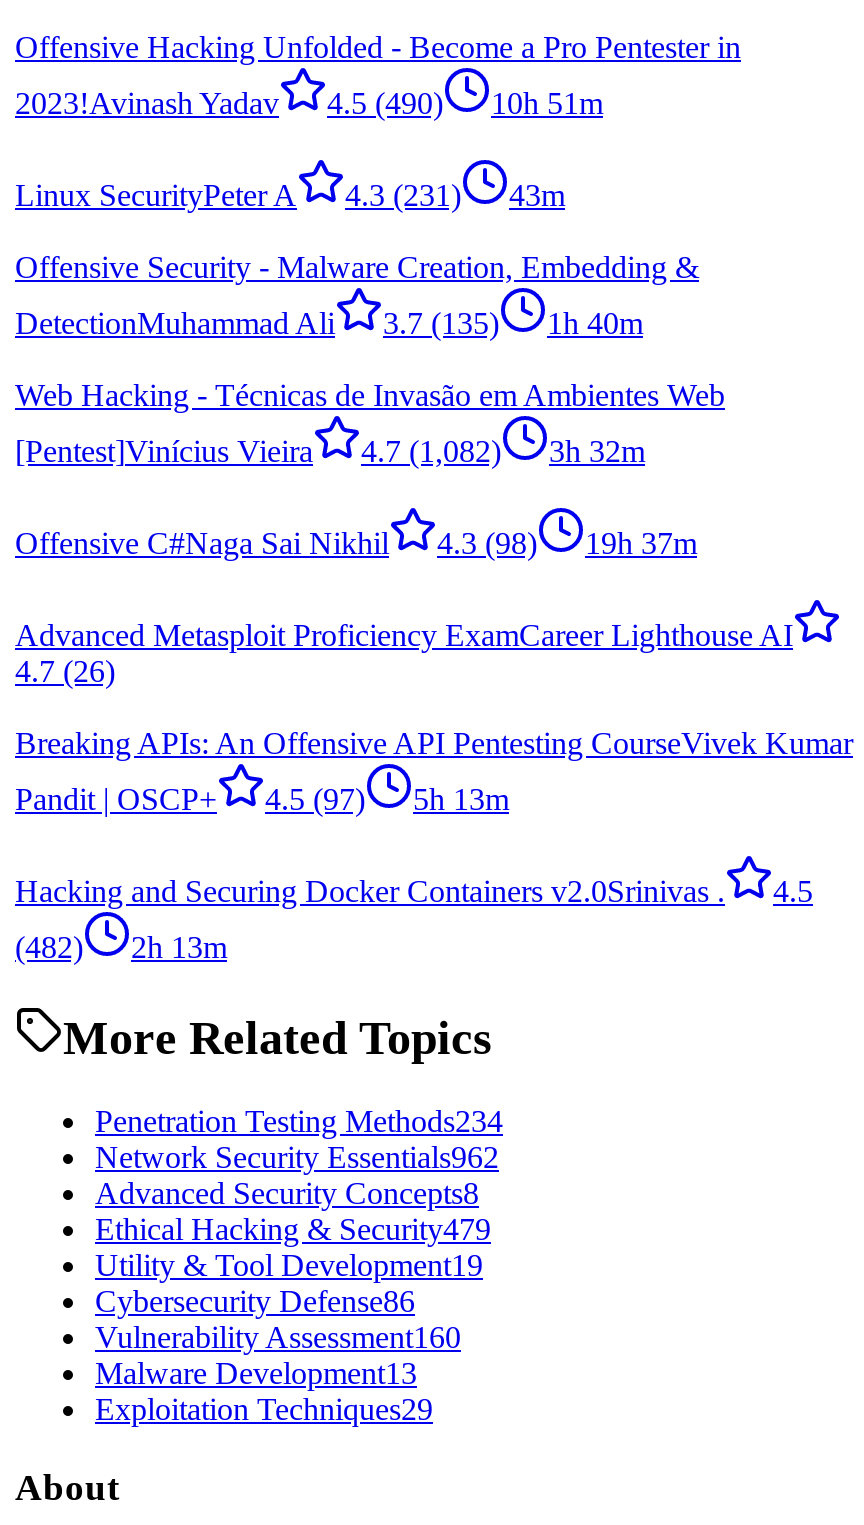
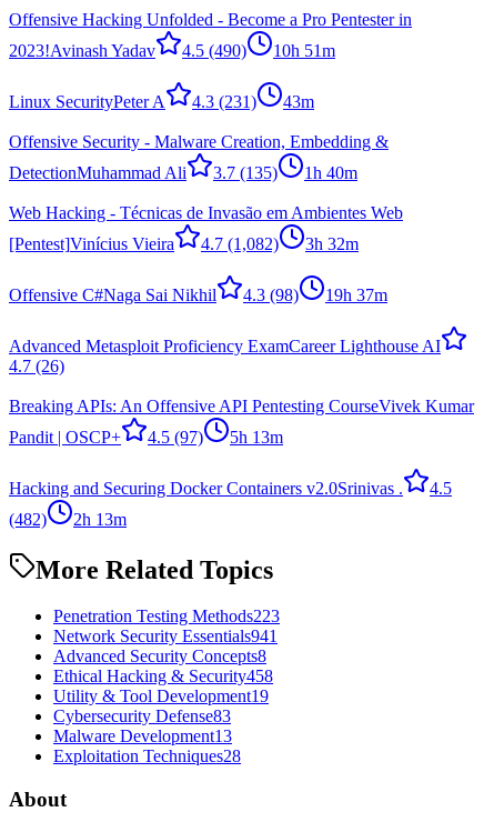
- Penetration Testing Methods234
+ Penetration Testing Methods223

- Network Security Essentials962
+ Network Security Essentials941

- Ethical Hacking & Security479
+ Ethical Hacking & Security458

- Cybersecurity Defense86
- Vulnerability Assessment160
+ Cybersecurity Defense83

- Exploitation Techniques29
+ Exploitation Techniques28
